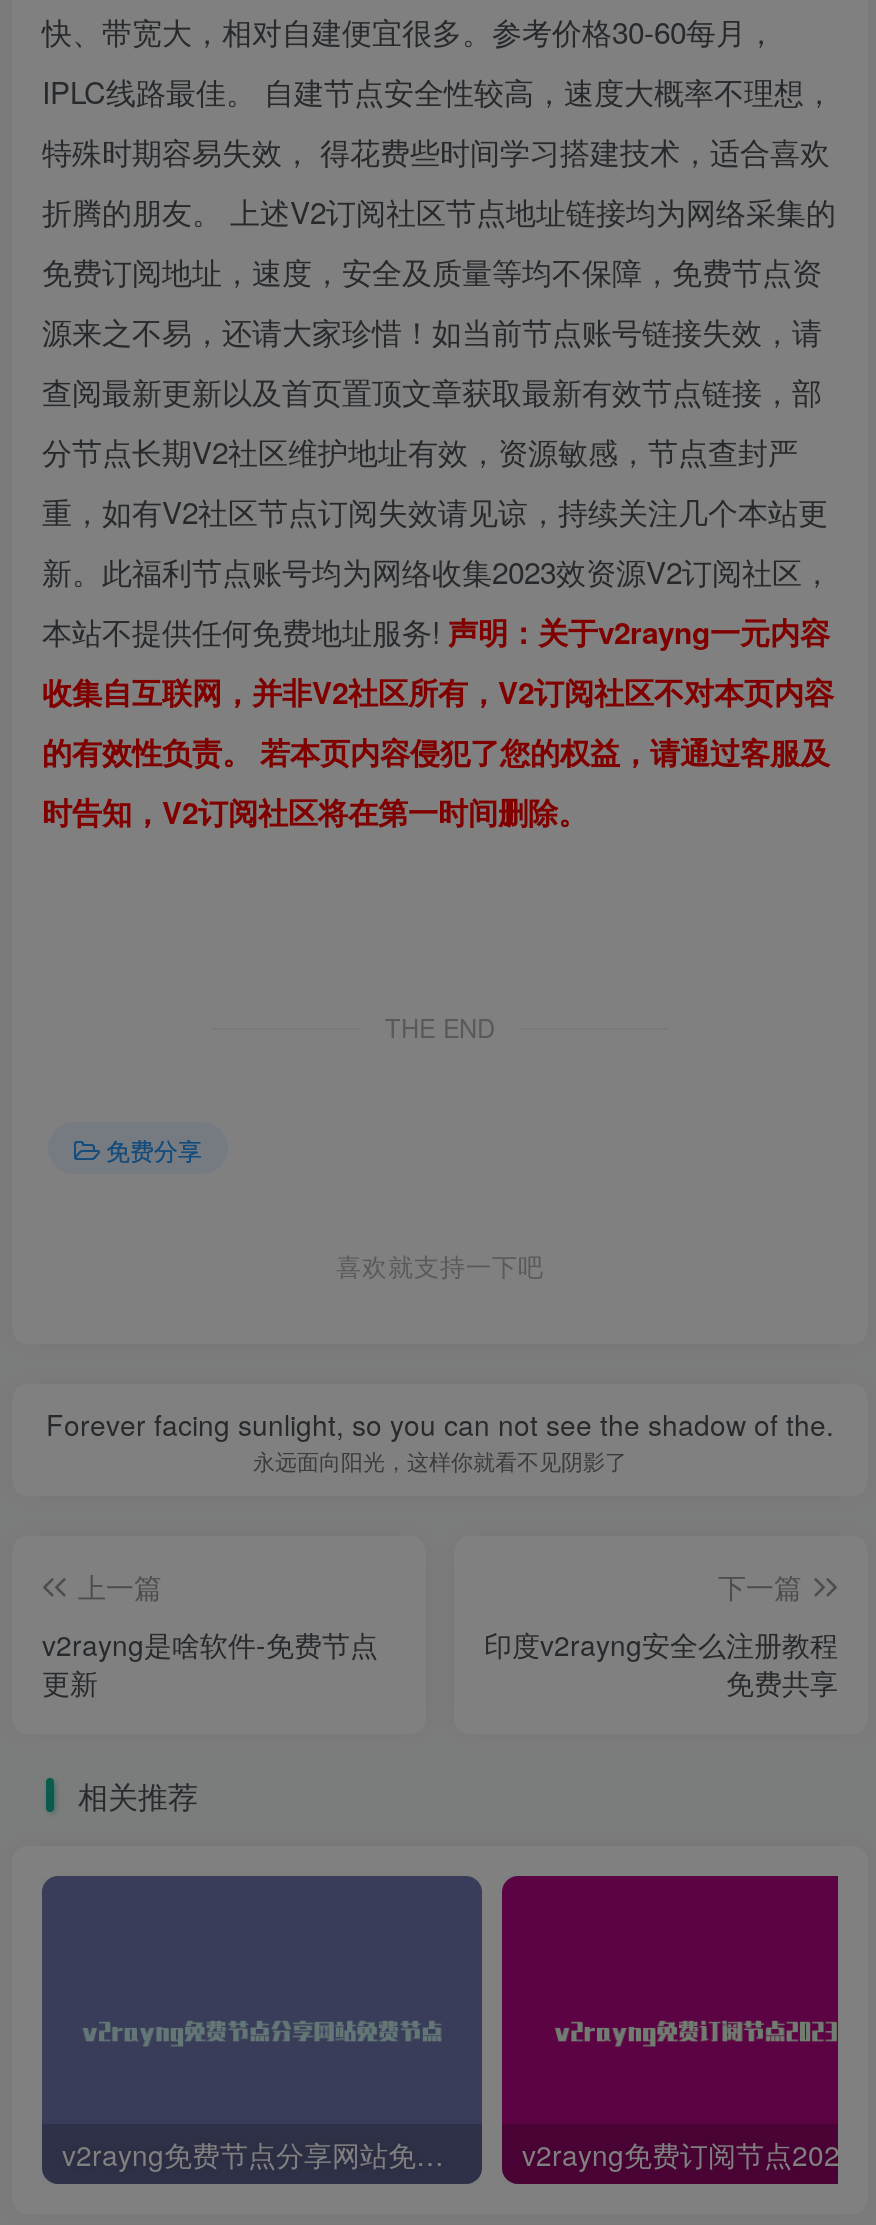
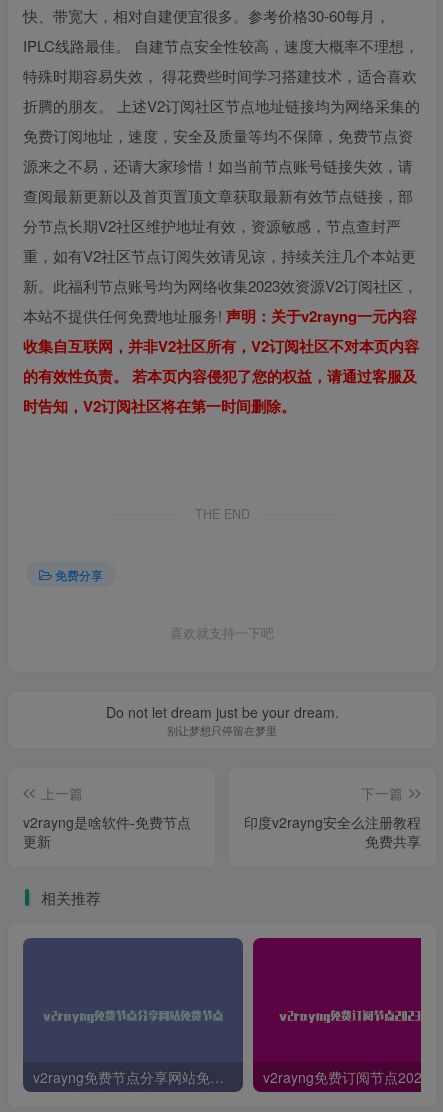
- Forever facing sunlight, so you can not see the shadow of the.
- 永远面向阳光，这样你就看不见阴影了
+ Do not let dream just be your dream.
+ 别让梦想只停留在梦里
